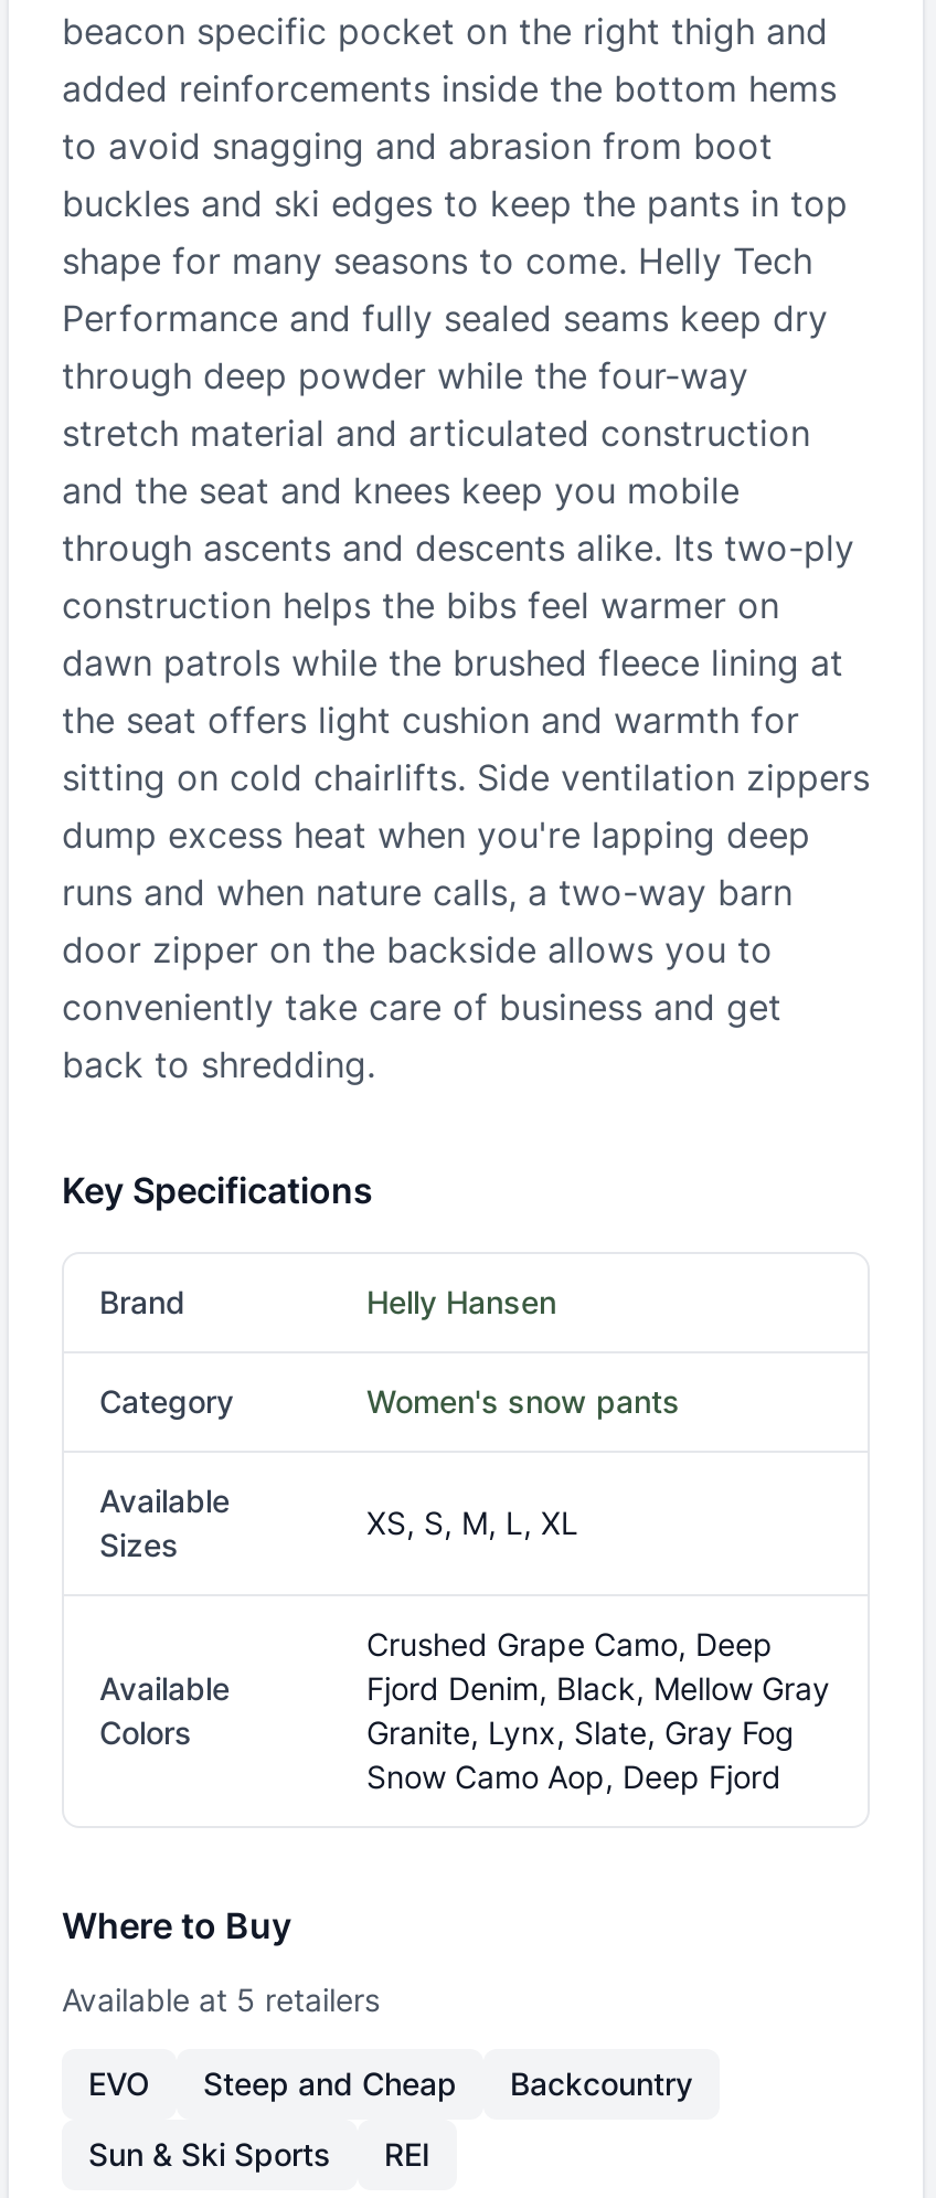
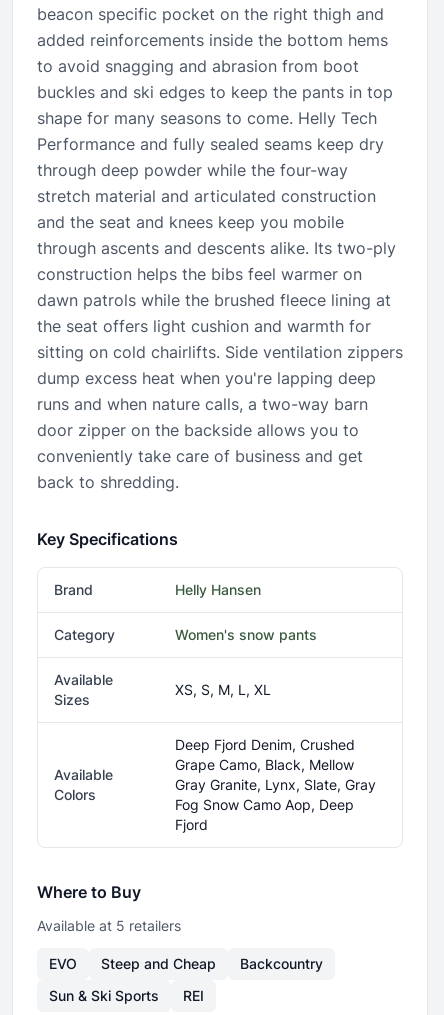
- Crushed Grape Camo, Deep
- Fjord Denim, Black, Mellow Gray
- Granite, Lynx, Slate, Gray Fog
- Snow Camo Aop, Deep Fjord
+ Deep Fjord Denim, Crushed
+ Grape Camo, Black, Mellow
+ Gray Granite, Lynx, Slate, Gray
+ Fog Snow Camo Aop, Deep
+ Fjord
